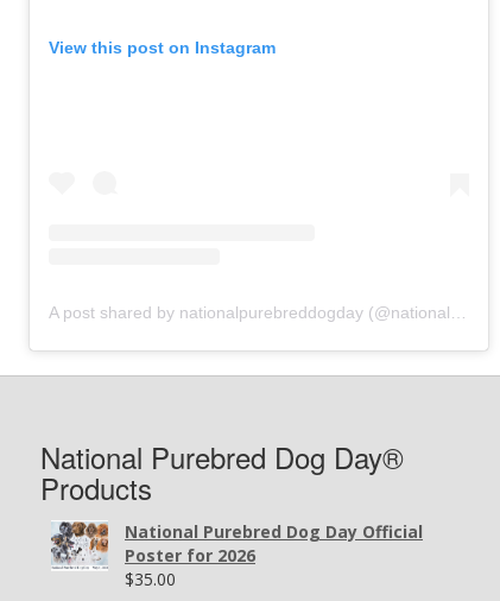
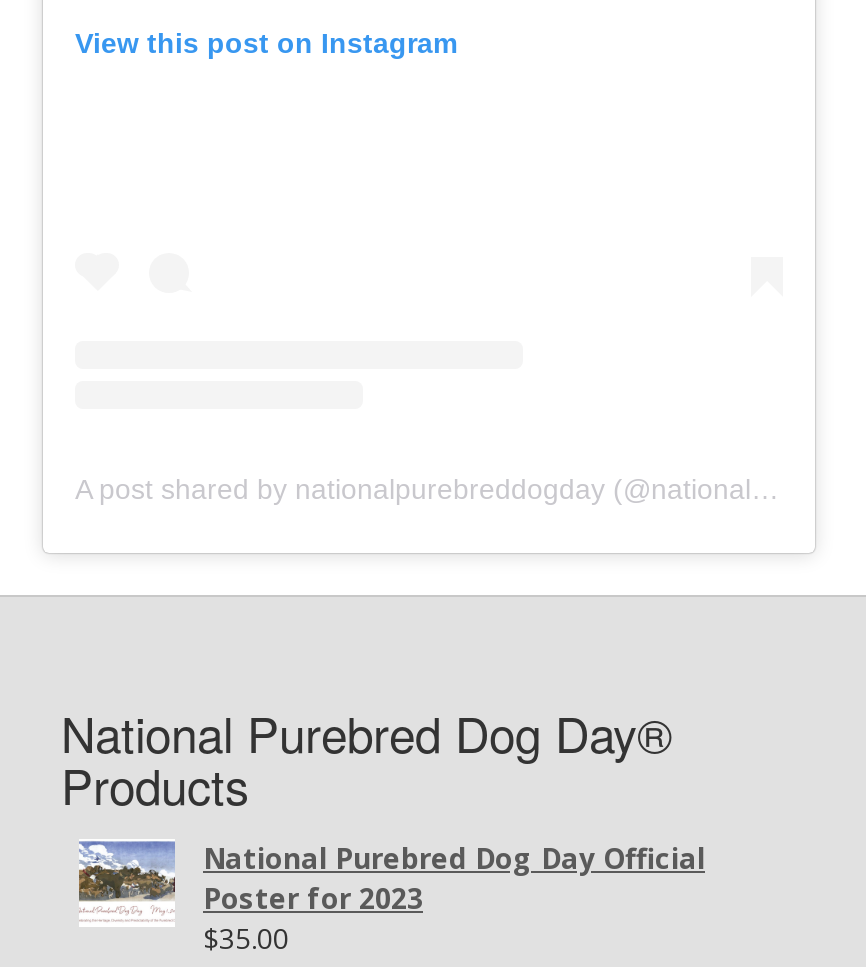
- [image]
- Poster for 2026
+ [image]
+ Poster for 2023
